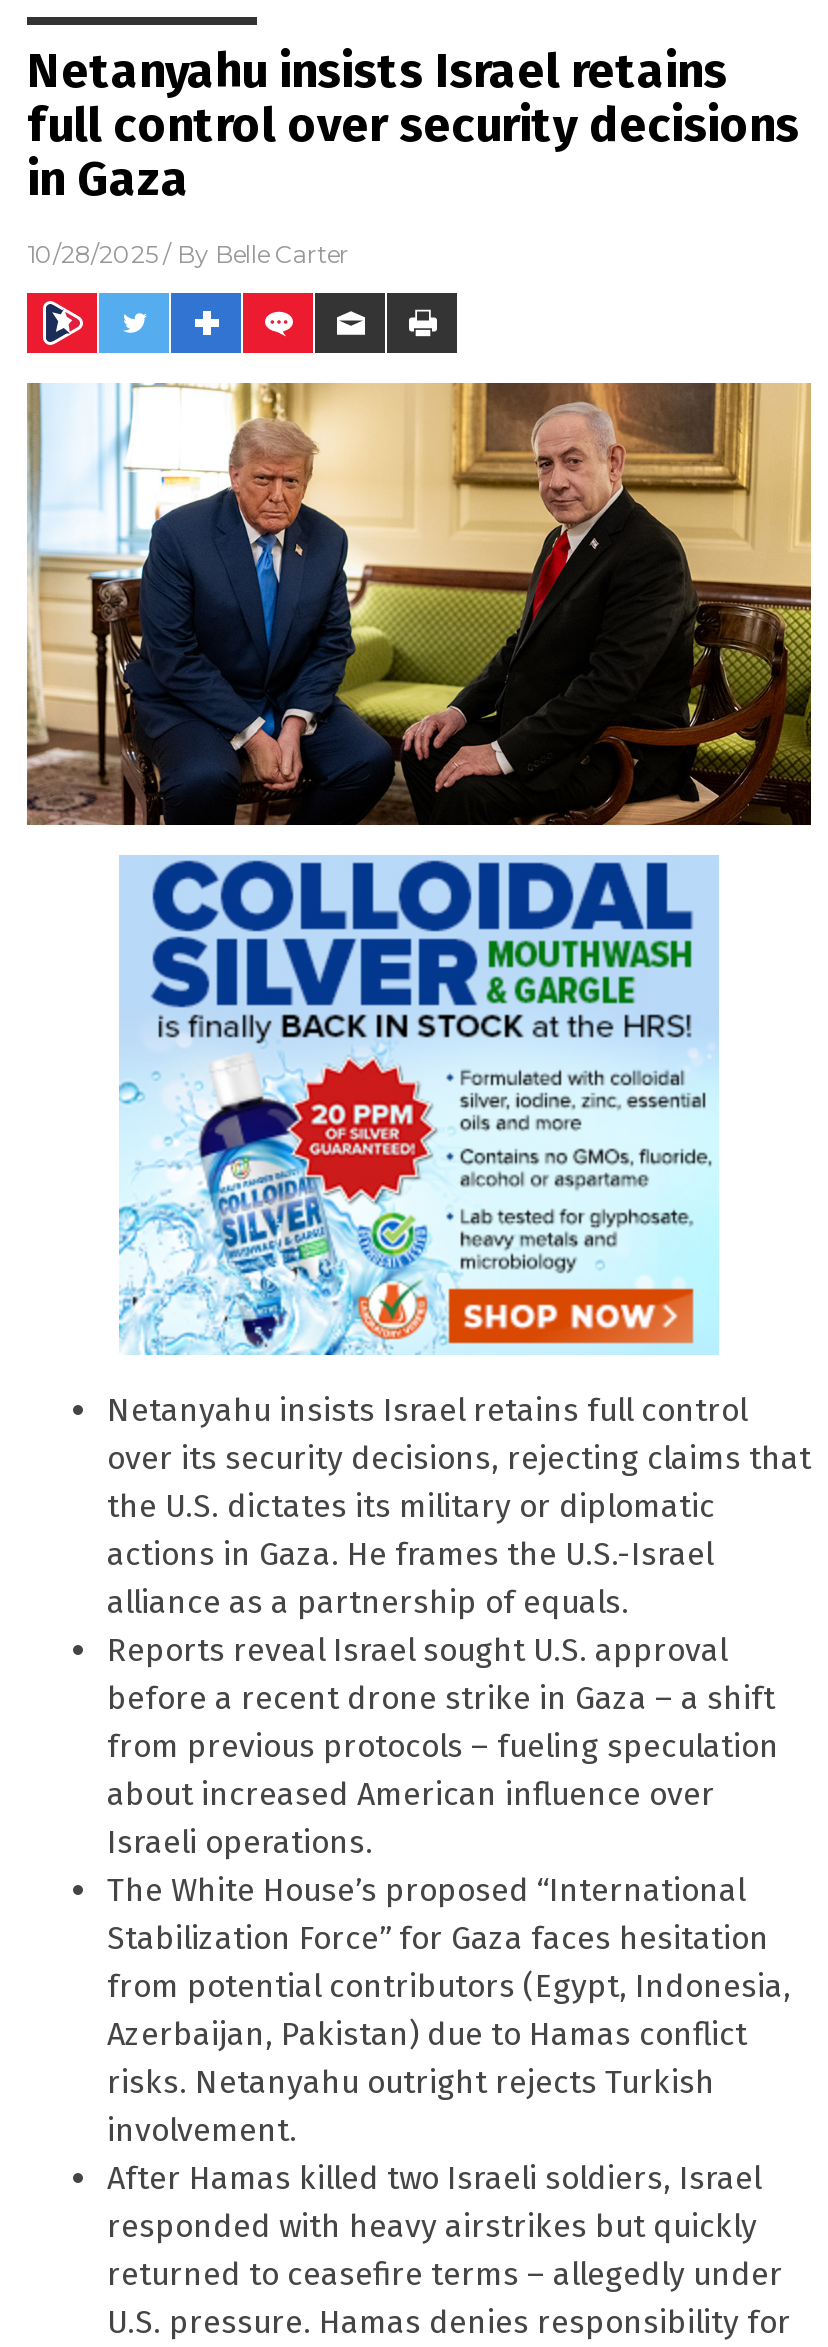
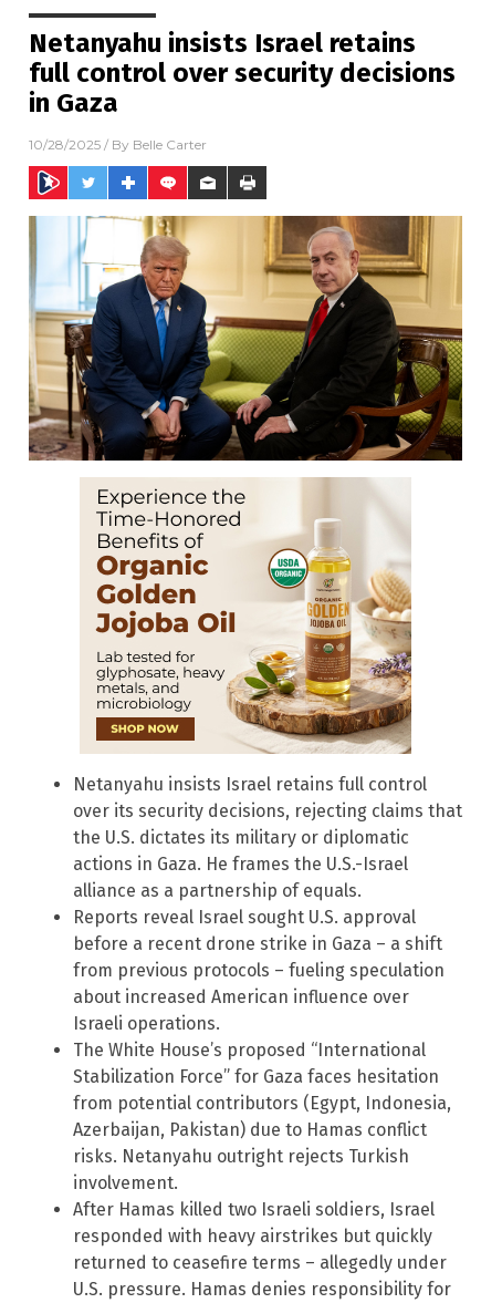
- [image]
+ [image]
